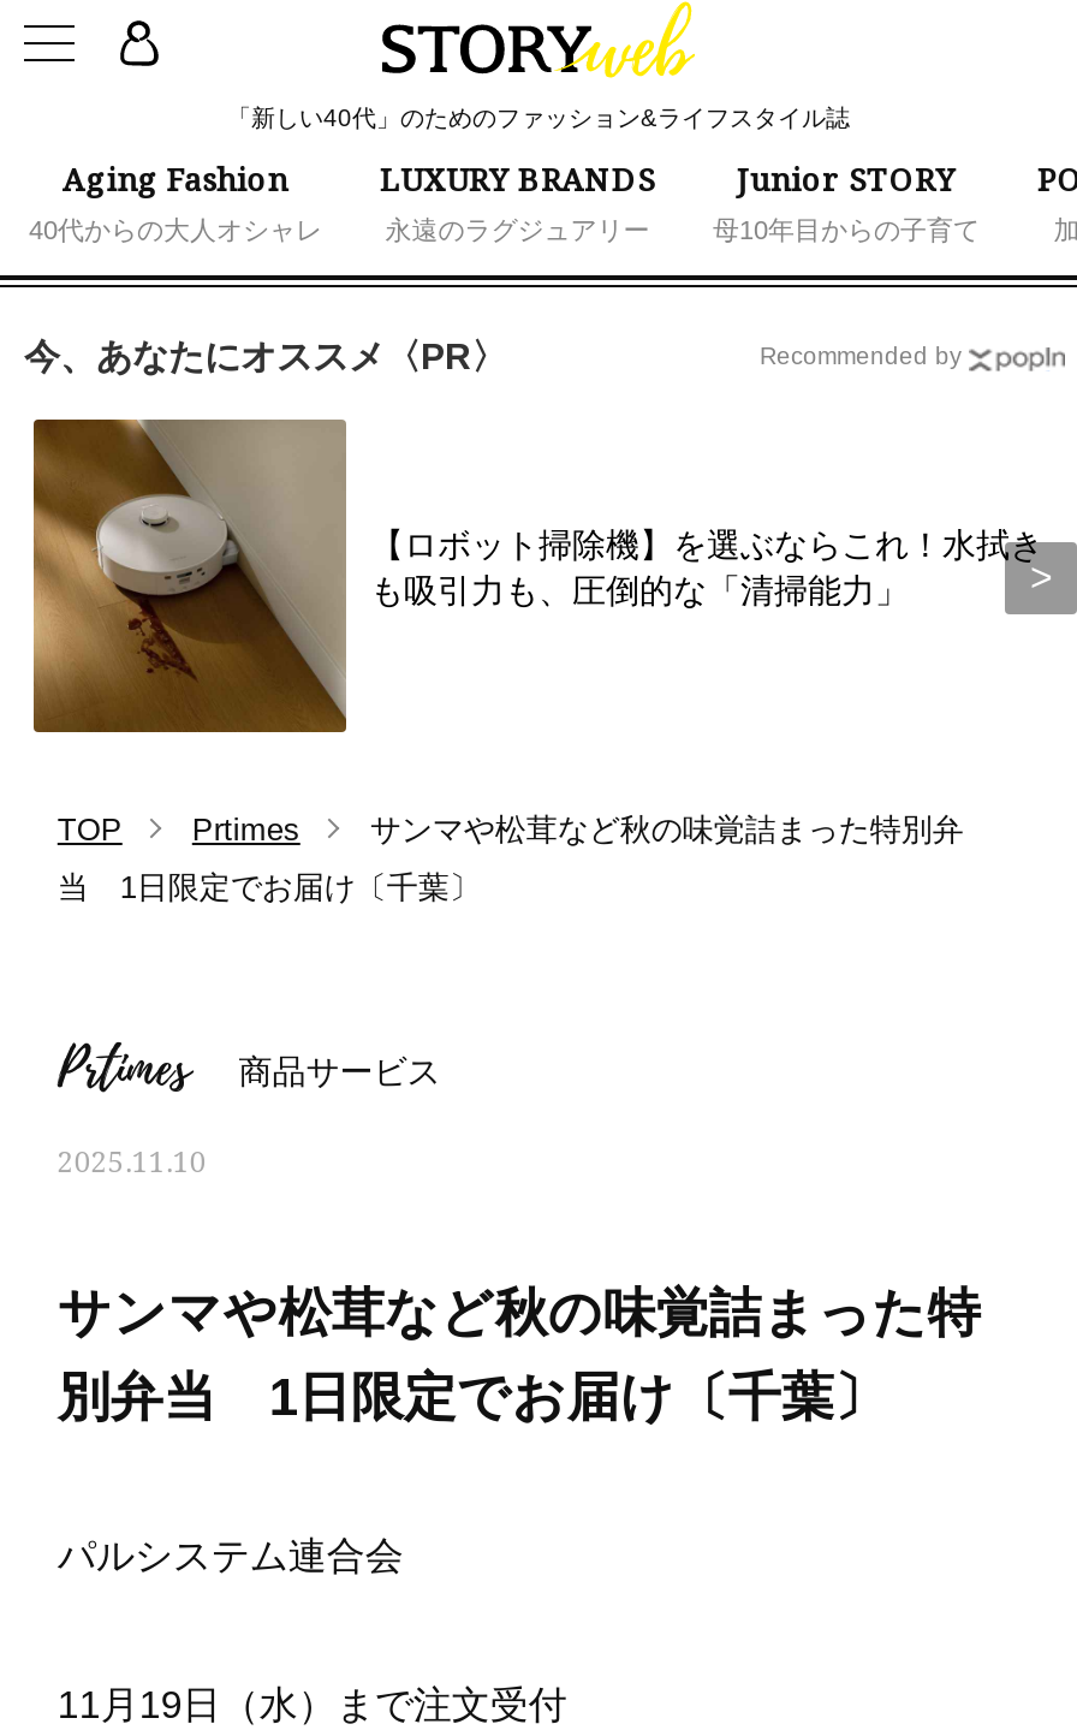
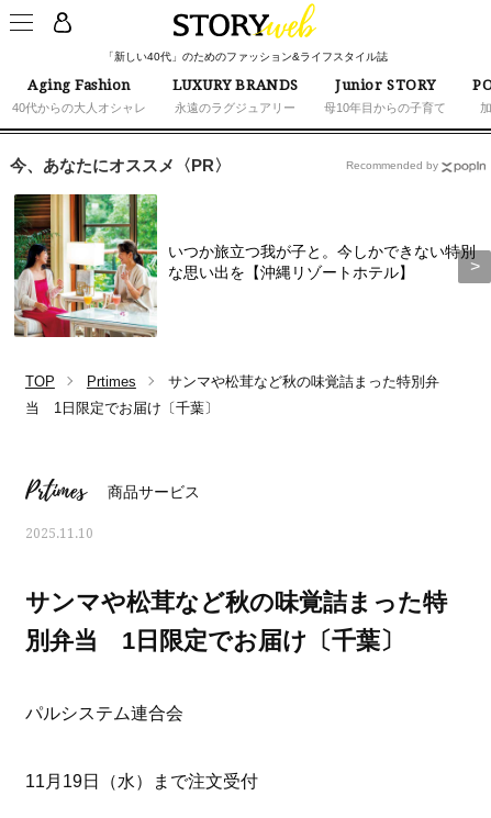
- [image]
- 【ロボット掃除機】を選ぶならこれ！水拭き
- も吸引力も、圧倒的な「清掃能力」
+ [image]
+ いつか旅立つ我が子と。今しかできない特別
+ な思い出を【沖縄リゾートホテル】
